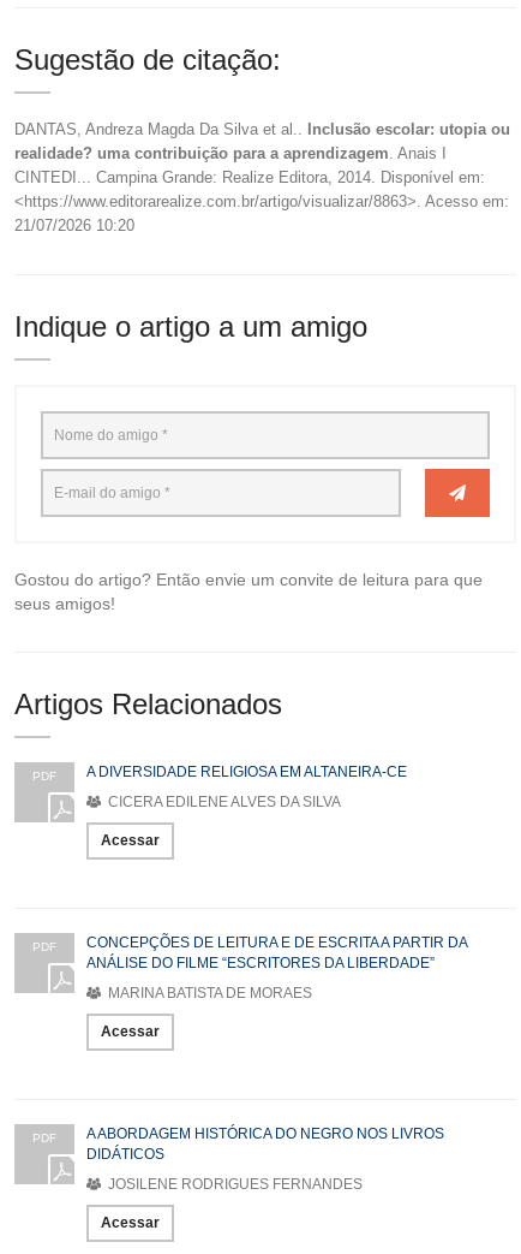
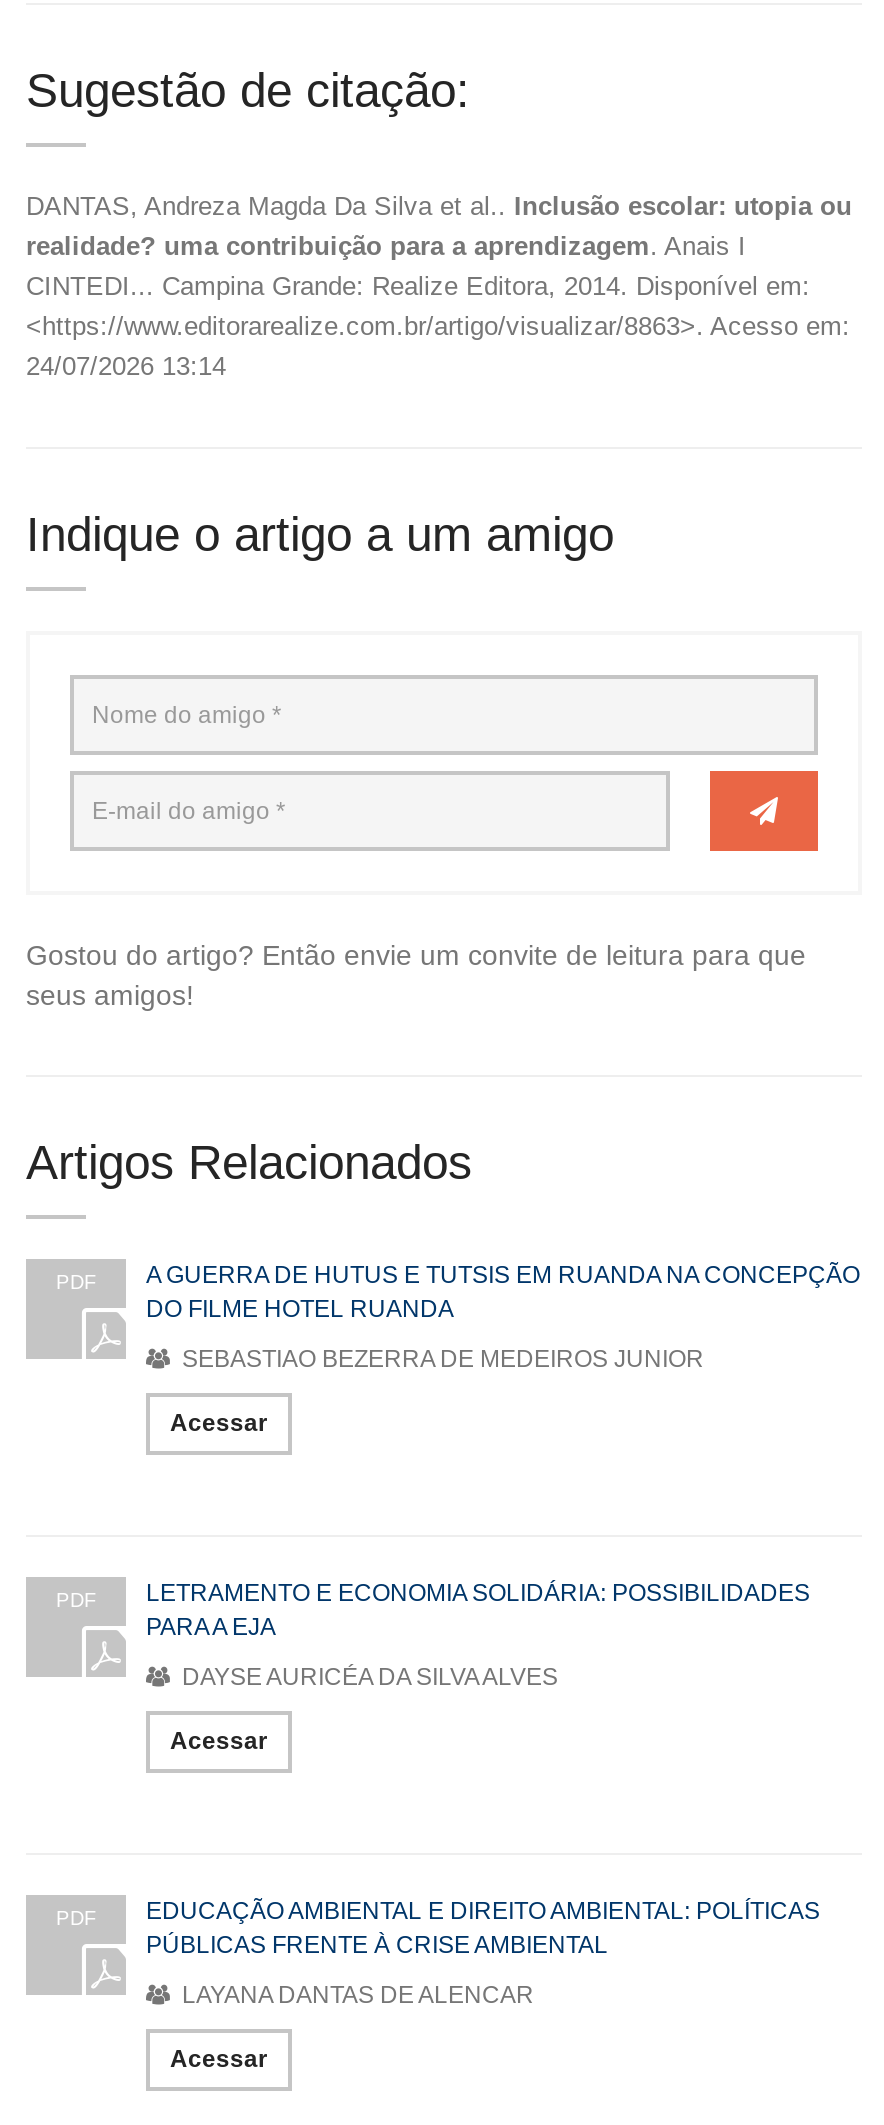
- 21/07/2026 10:20
+ 24/07/2026 13:14

- A DIVERSIDADE RELIGIOSA EM ALTANEIRA-CE
+ A GUERRA DE HUTUS E TUTSIS EM RUANDA NA CONCEPÇÃO
+ DO FILME HOTEL RUANDA

- CICERA EDILENE ALVES DA SILVA
+ SEBASTIAO BEZERRA DE MEDEIROS JUNIOR

- CONCEPÇÕES DE LEITURA E DE ESCRITA A PARTIR DA
- ANÁLISE DO FILME “ESCRITORES DA LIBERDADE”
+ LETRAMENTO E ECONOMIA SOLIDÁRIA: POSSIBILIDADES
+ PARA A EJA

- MARINA BATISTA DE MORAES
+ DAYSE AURICÉA DA SILVA ALVES

- A ABORDAGEM HISTÓRICA DO NEGRO NOS LIVROS
- DIDÁTICOS
+ EDUCAÇÃO AMBIENTAL E DIREITO AMBIENTAL: POLÍTICAS
+ PÚBLICAS FRENTE À CRISE AMBIENTAL

- JOSILENE RODRIGUES FERNANDES
+ LAYANA DANTAS DE ALENCAR
